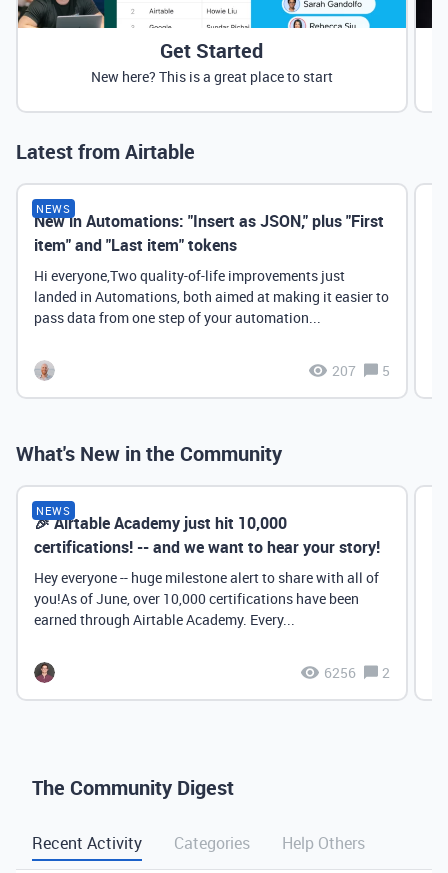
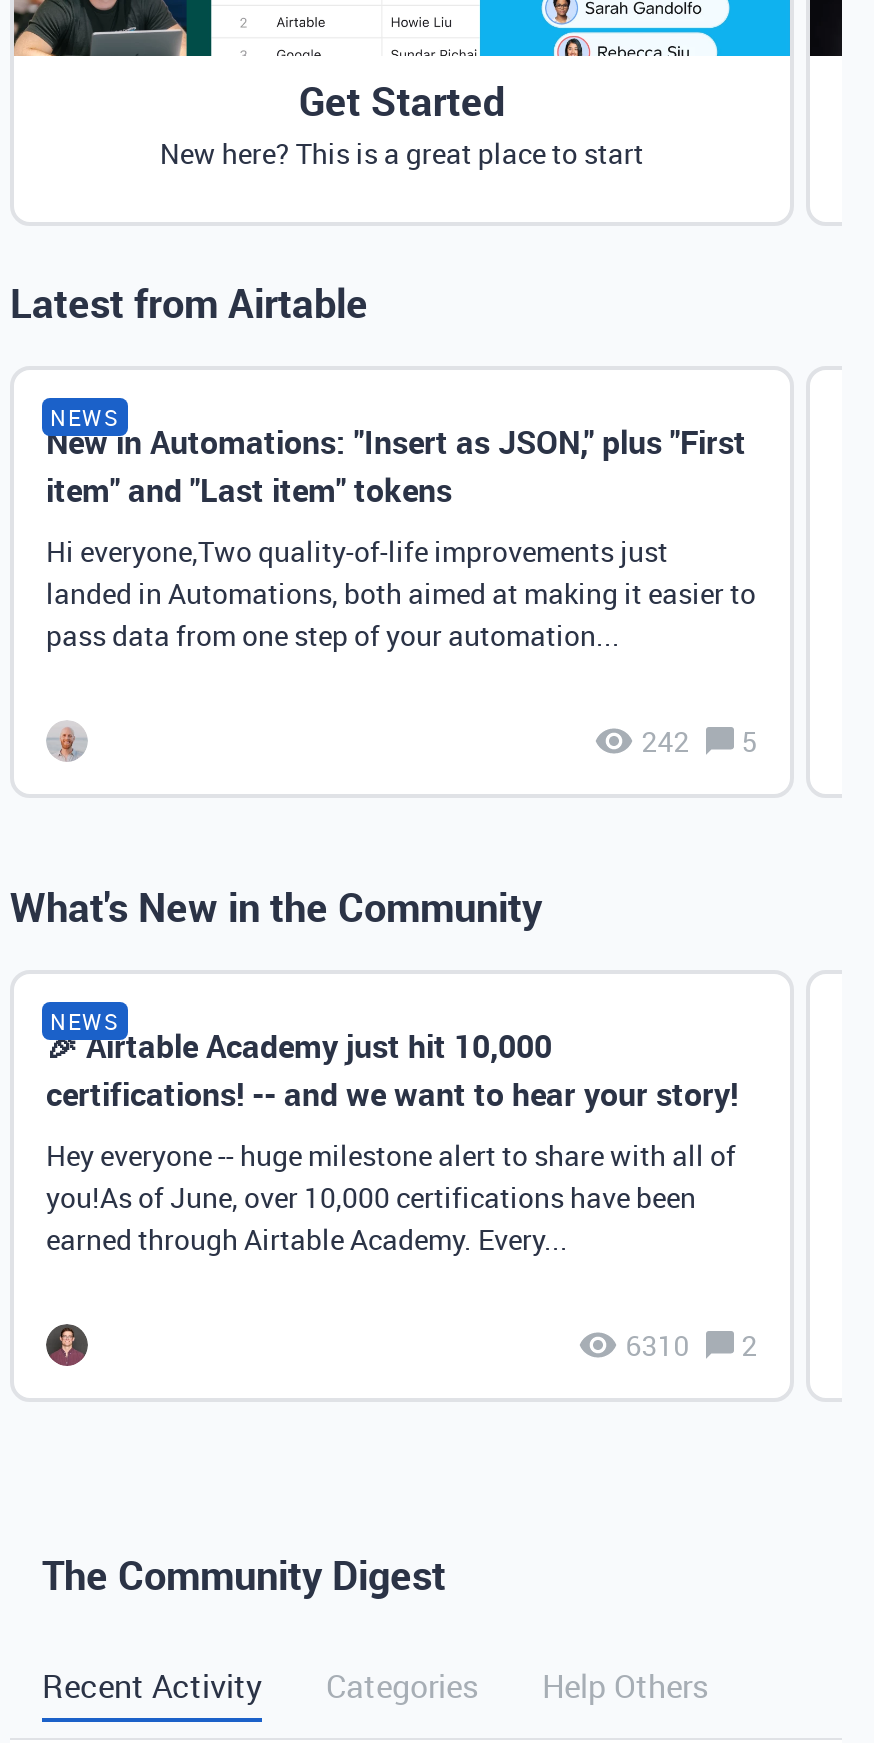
- 207 5
+ 242 5

- 6256 2
+ 6310 2
